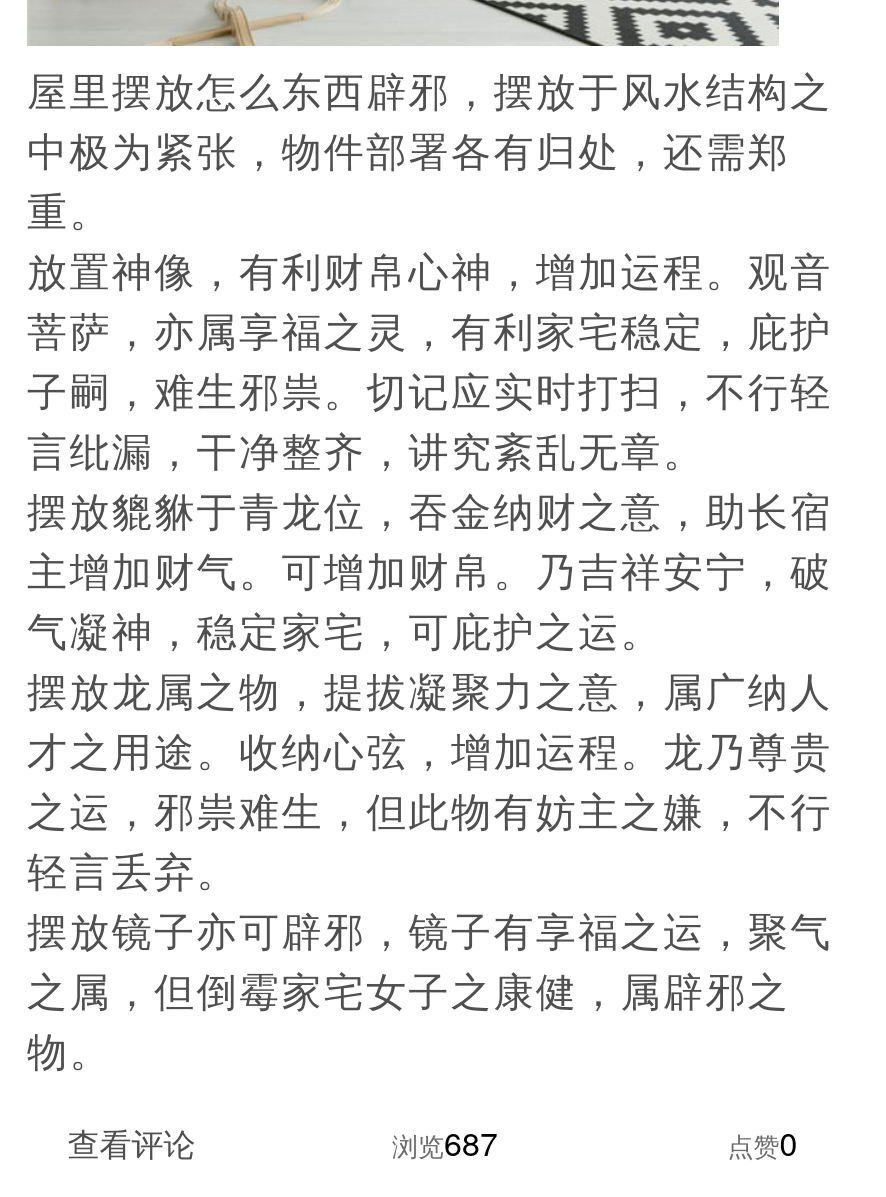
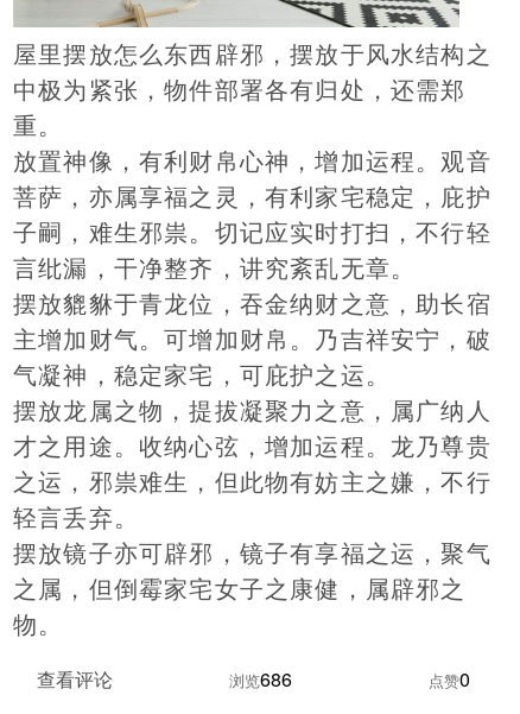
- 浏览687
+ 浏览686
